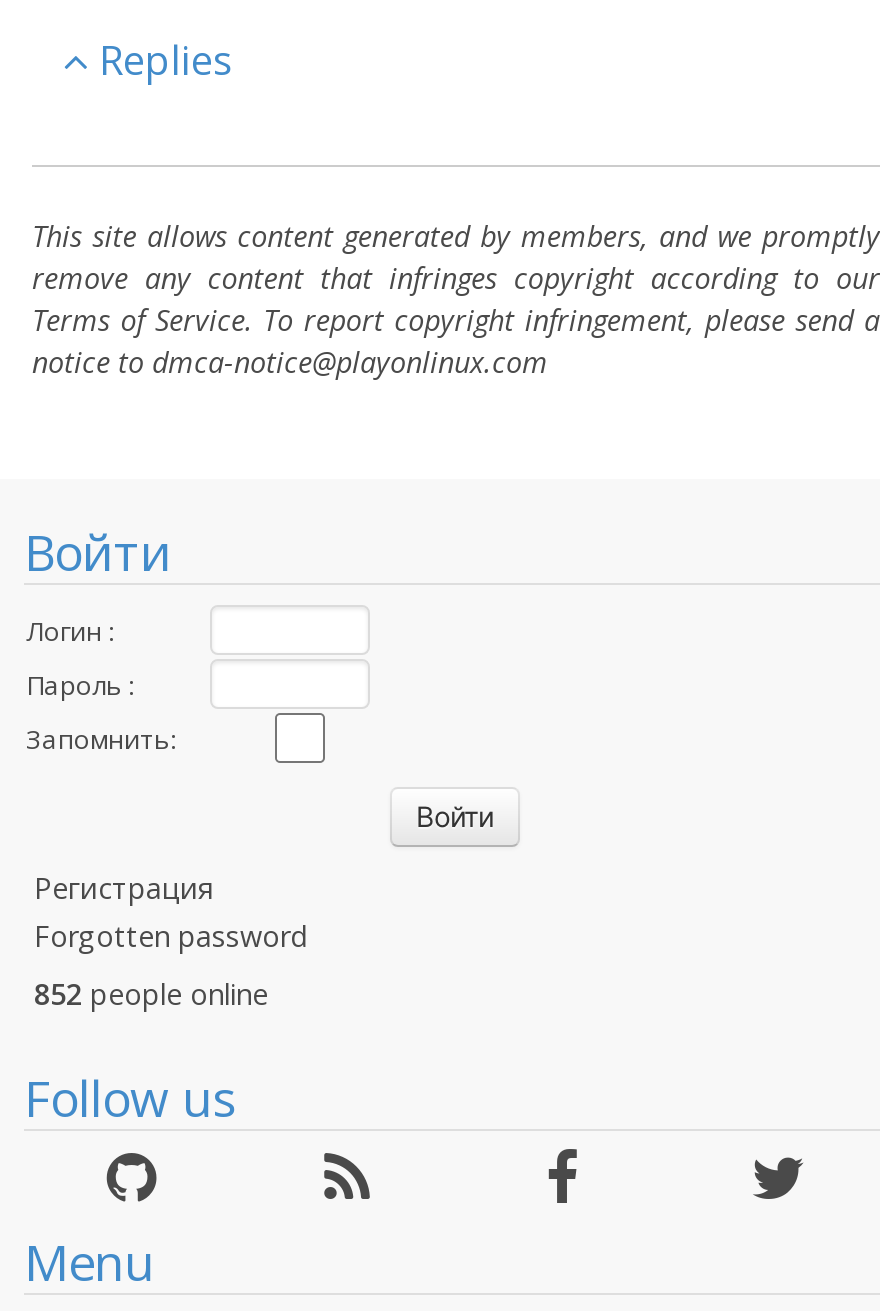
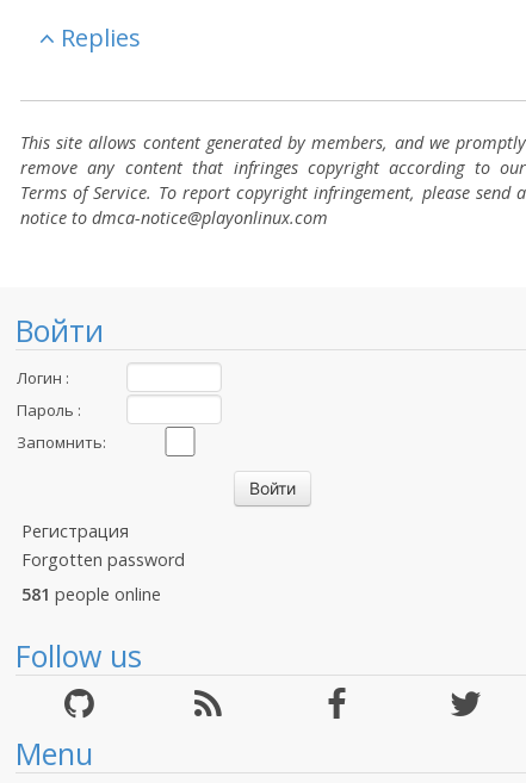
- 852 people online
+ 581 people online
